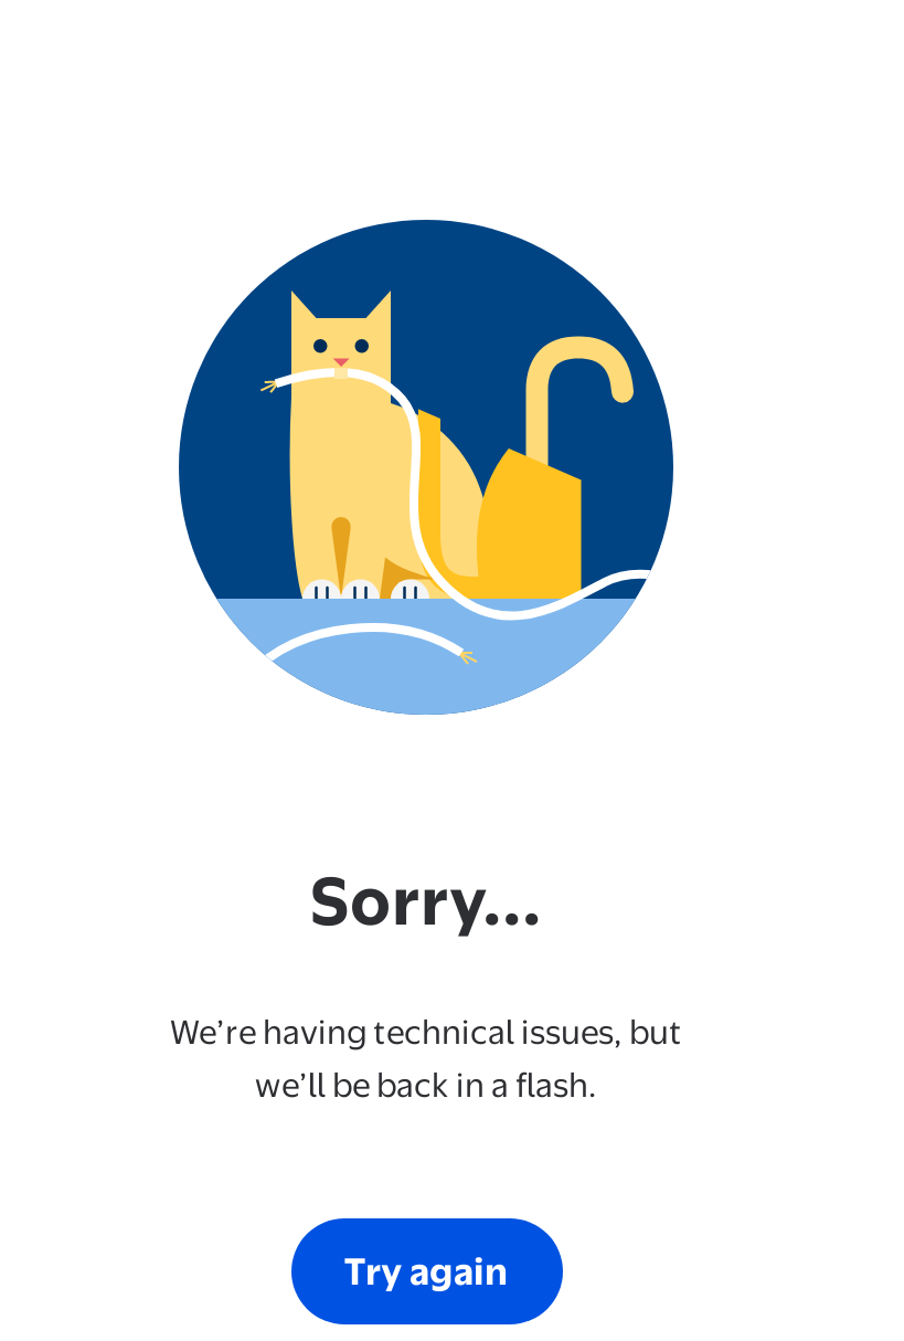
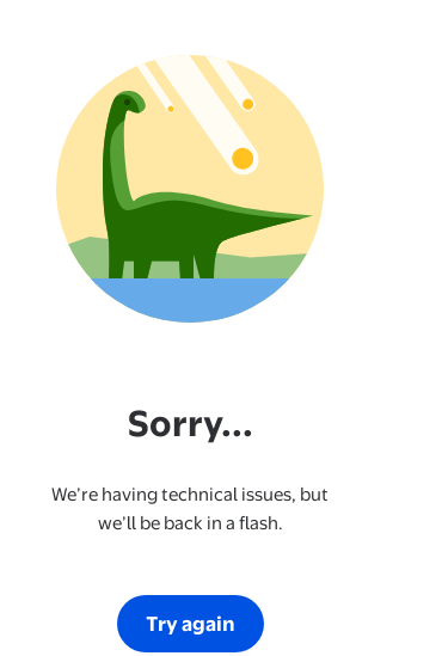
- [image]
+ [image]
